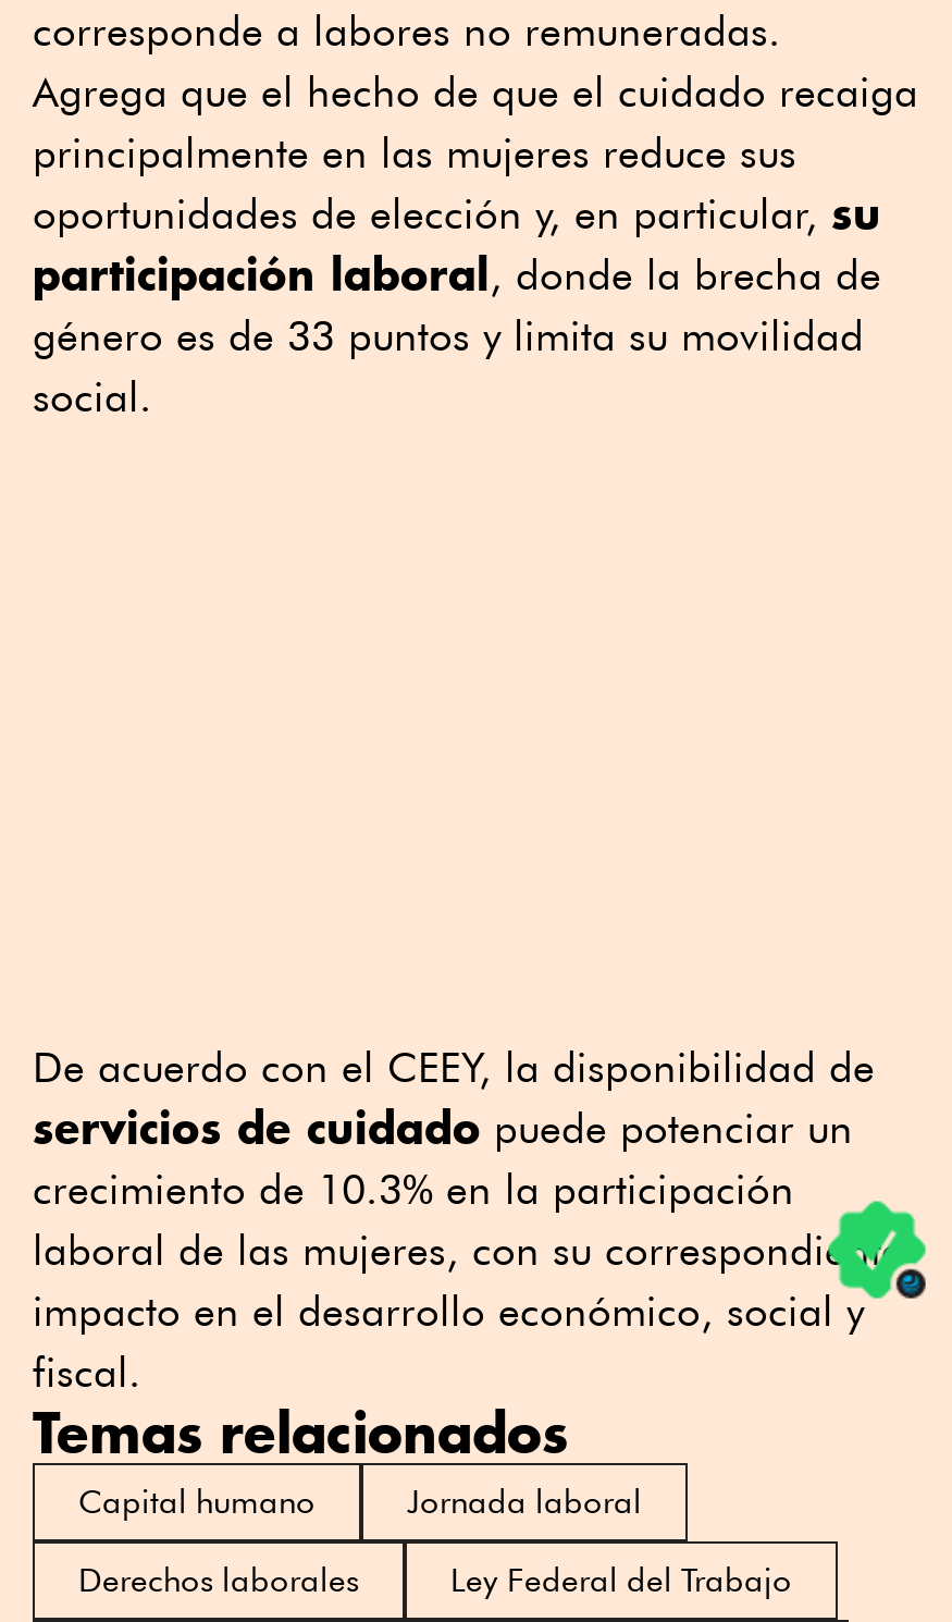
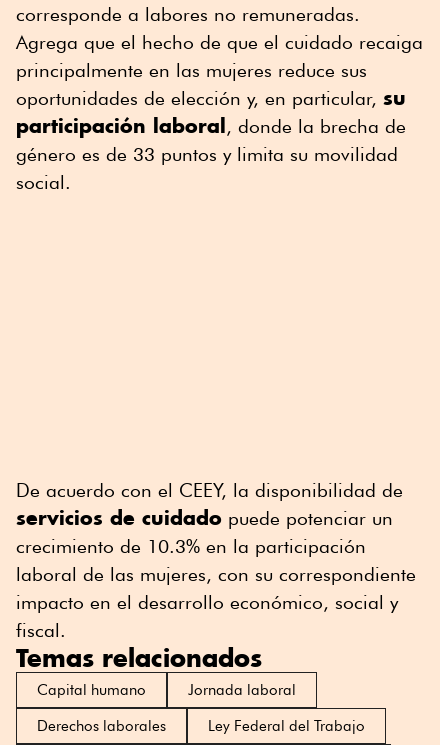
- [image]
+ [image]
